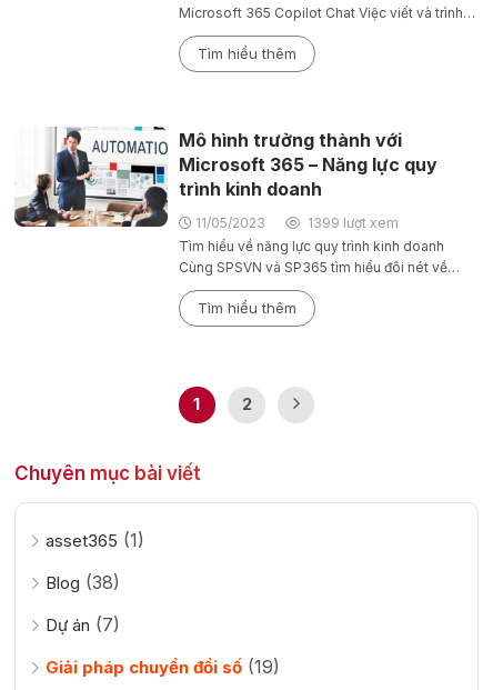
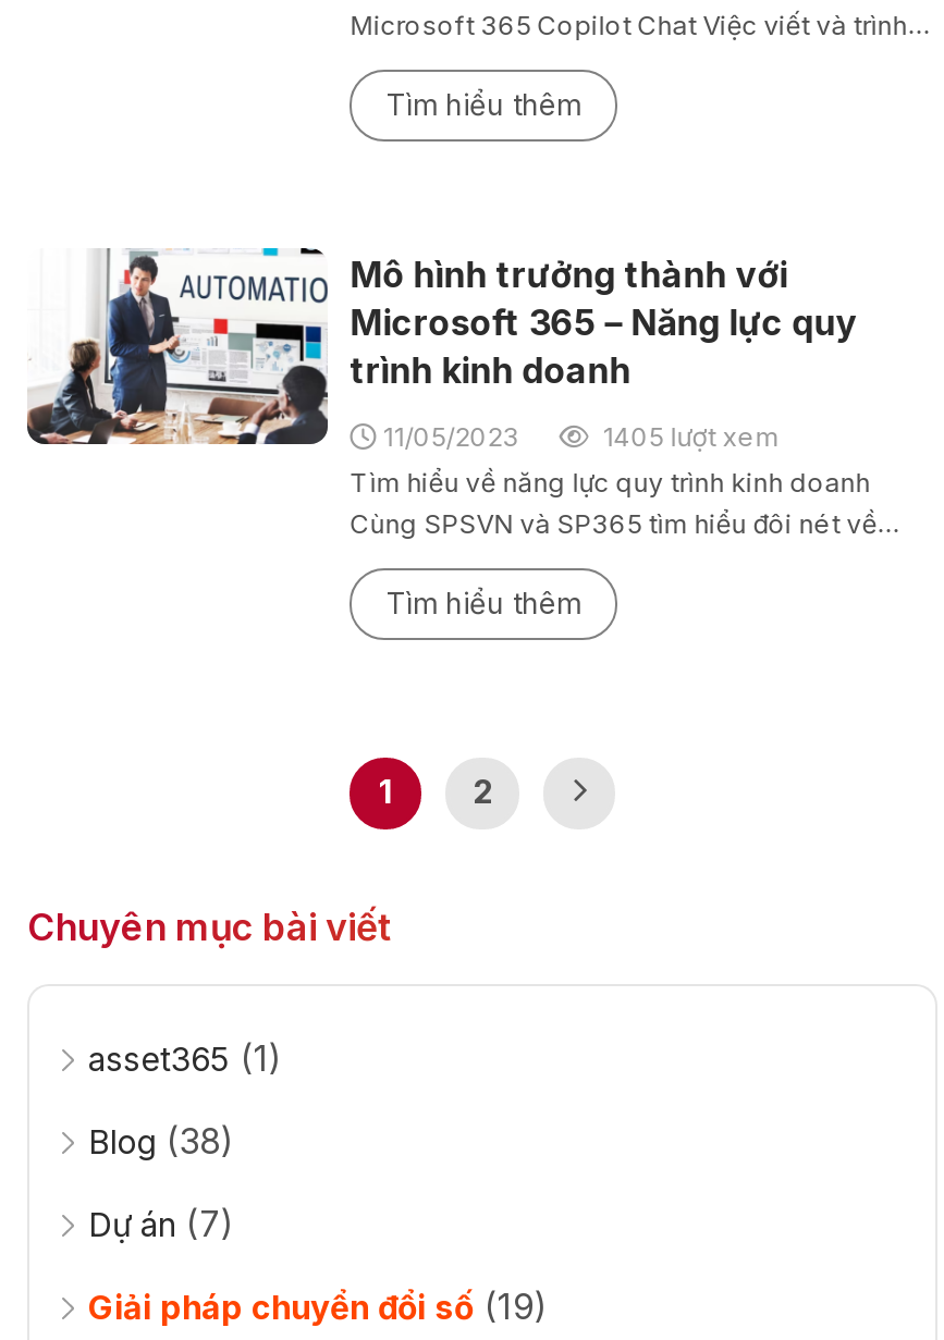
- 1399 lượt xem
+ 1405 lượt xem
